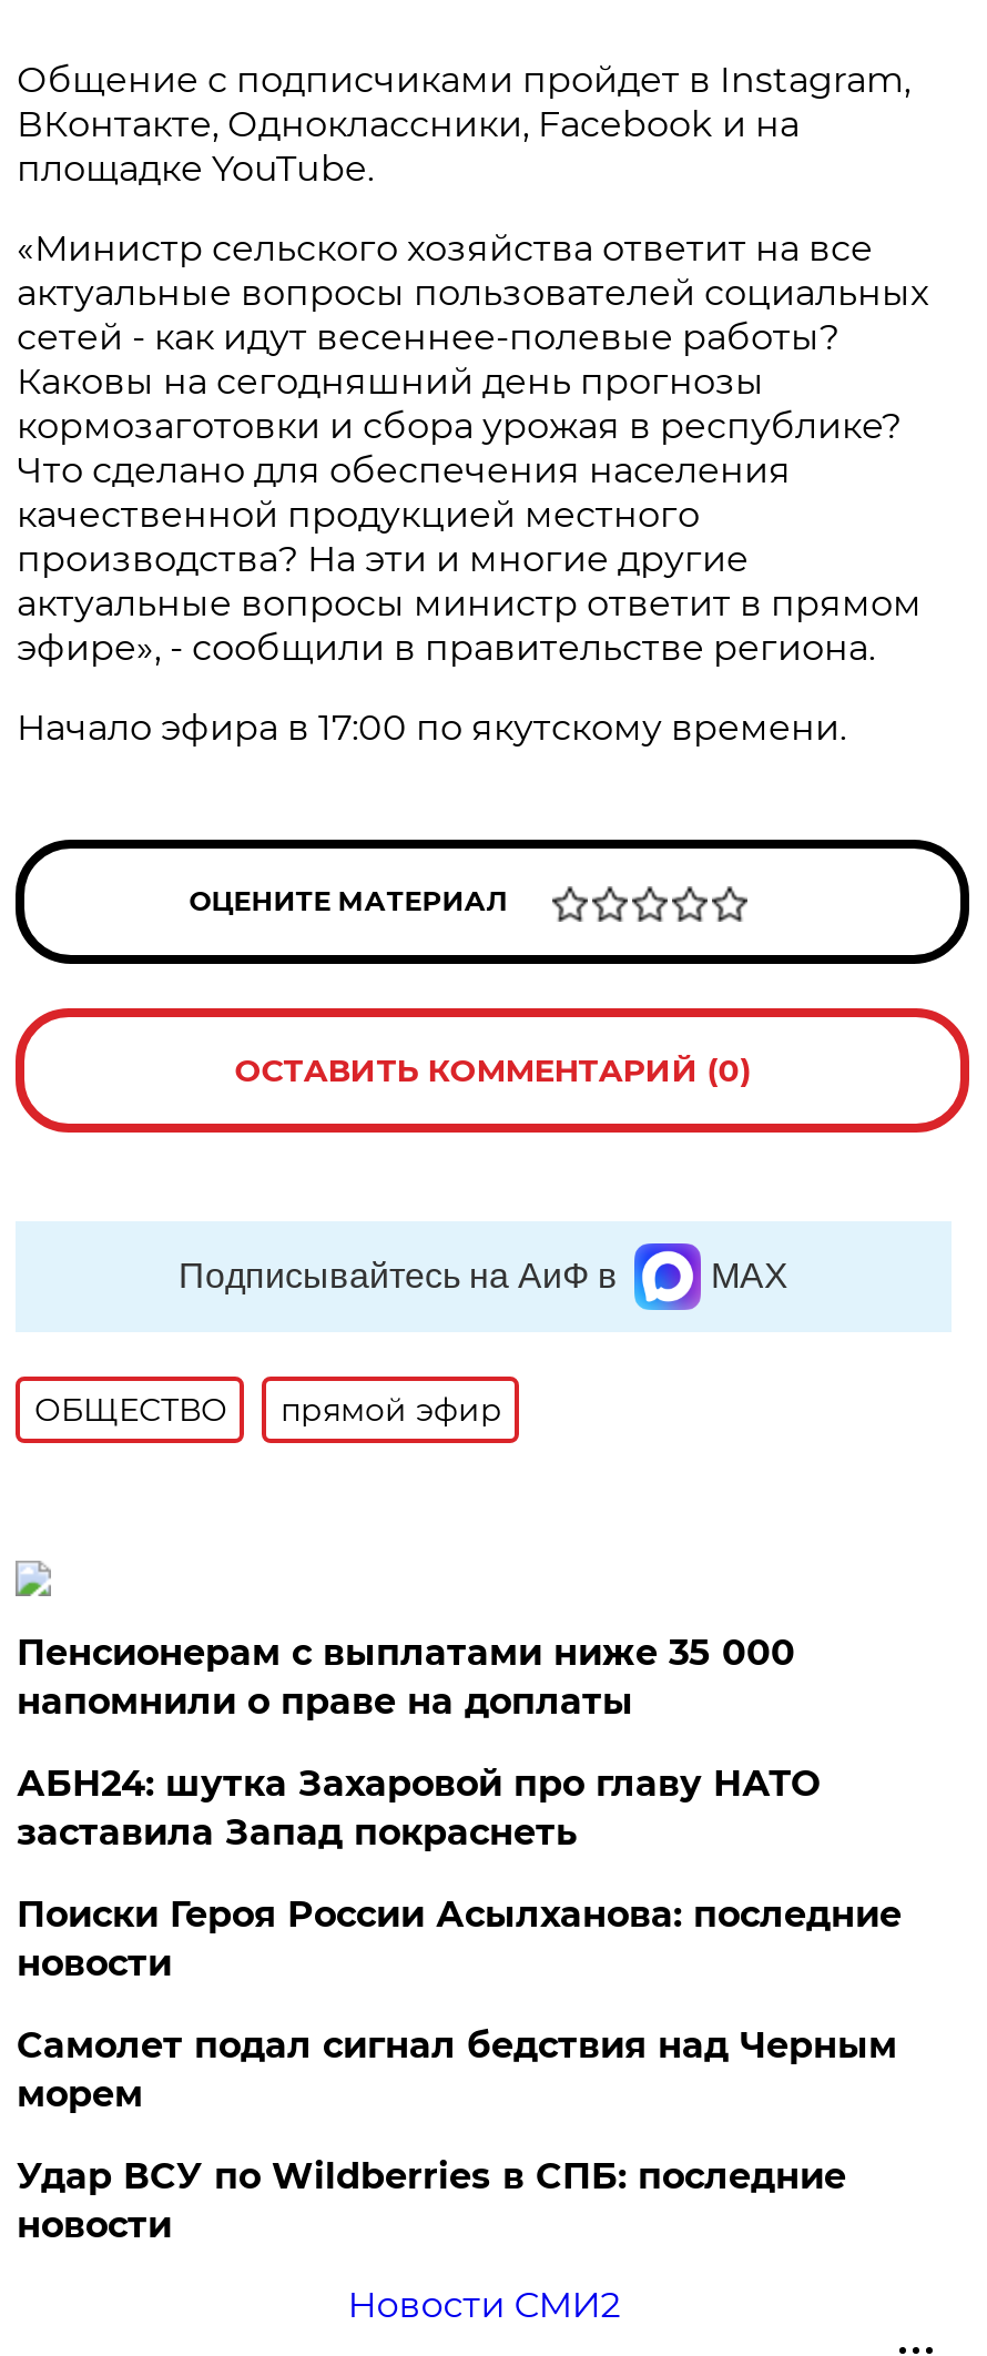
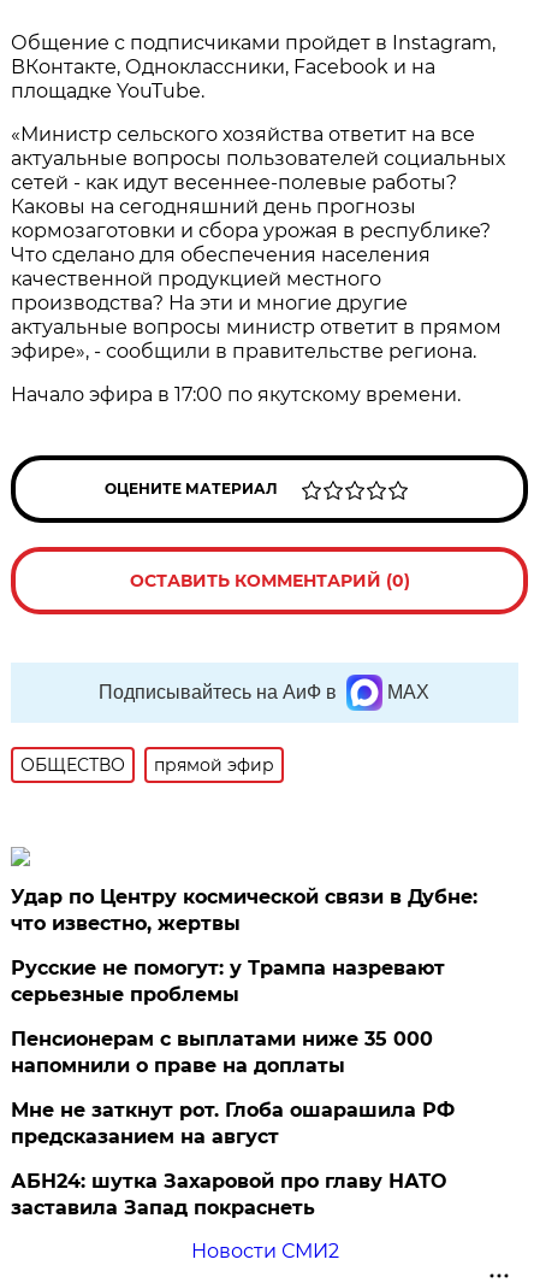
+ Удар по Центру космической связи в Дубне:
+ что известно, жертвы
+ Русские не помогут: у Трампа назревают
+ серьезные проблемы

moved down: Пенсионерам с выплатами ниже 35 000 | напомнили о праве на доплаты

+ Мне не заткнут рот. Глоба ошарашила РФ
+ предсказанием на август

moved down: АБН24: шутка Захаровой про главу НАТО | заставила Запад покраснеть

- Поиски Героя России Асылханова: последние
- новости
- Самолет подал сигнал бедствия над Черным
- морем
- Удар ВСУ по Wildberries в СПБ: последние
- новости
